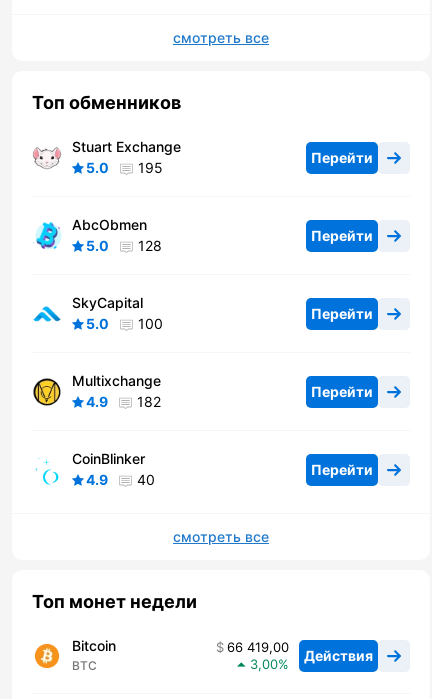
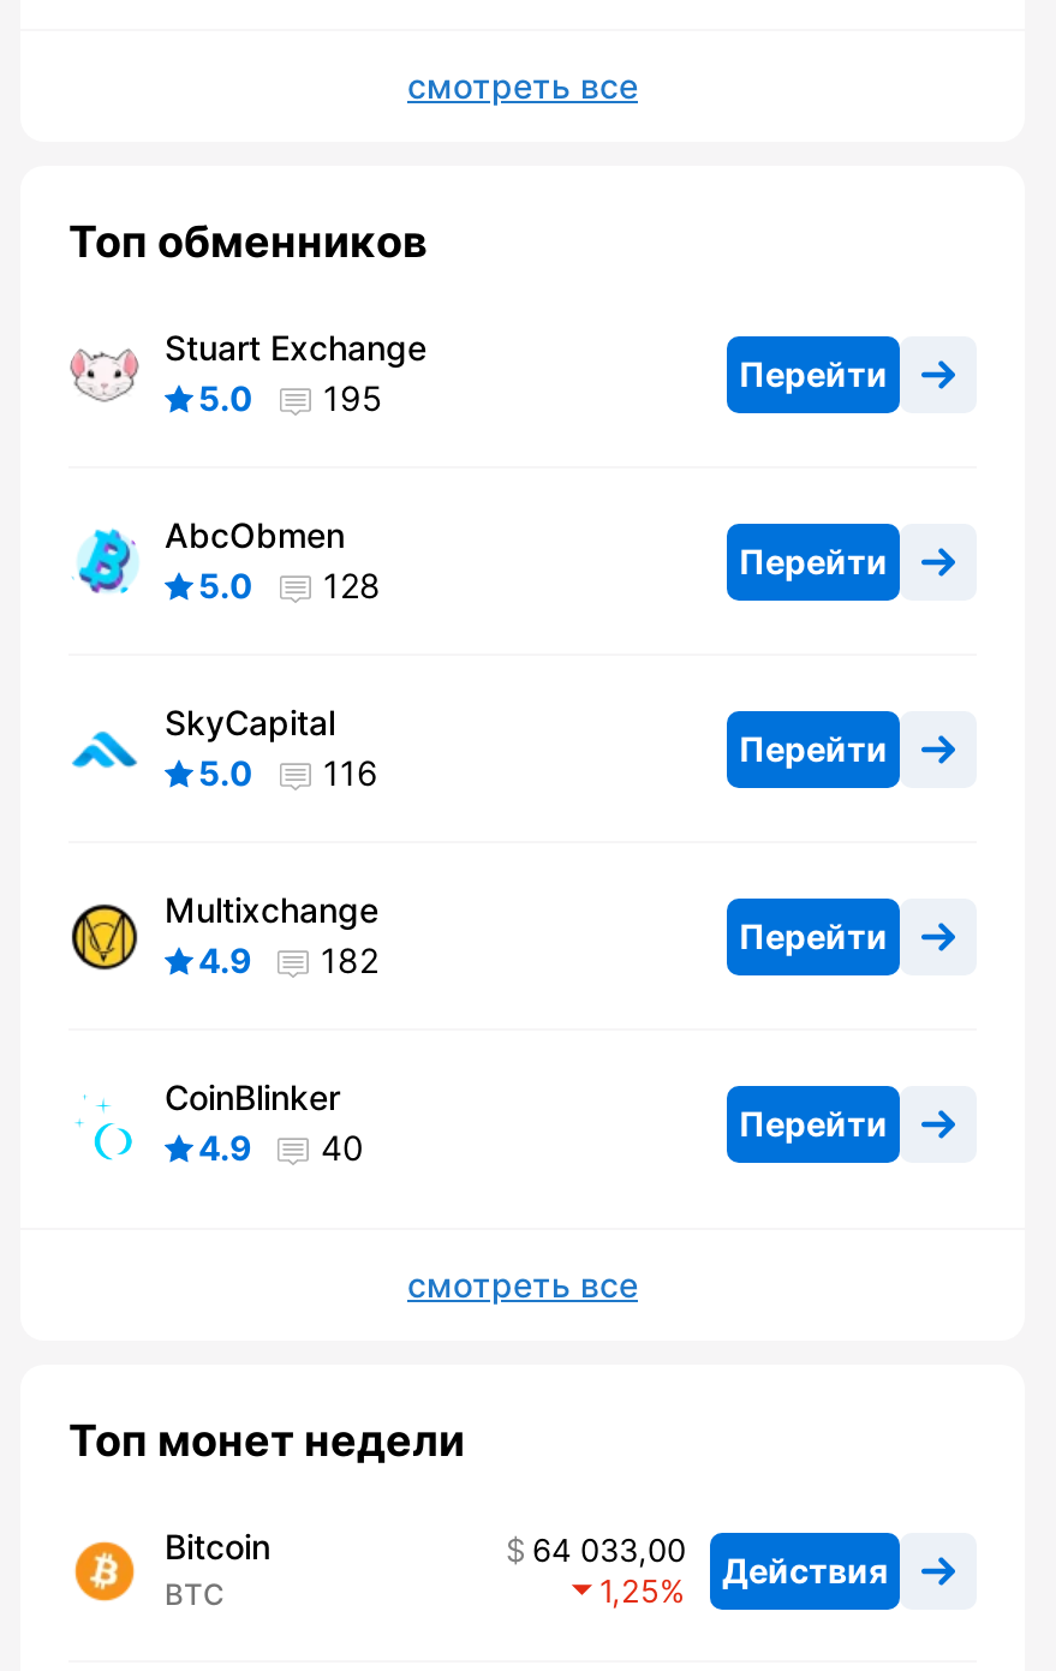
- 5.0 100
+ 5.0 116

- 66 419,00 Действия
+ 64 033,00 Действия

- 3,00
+ 1,25
